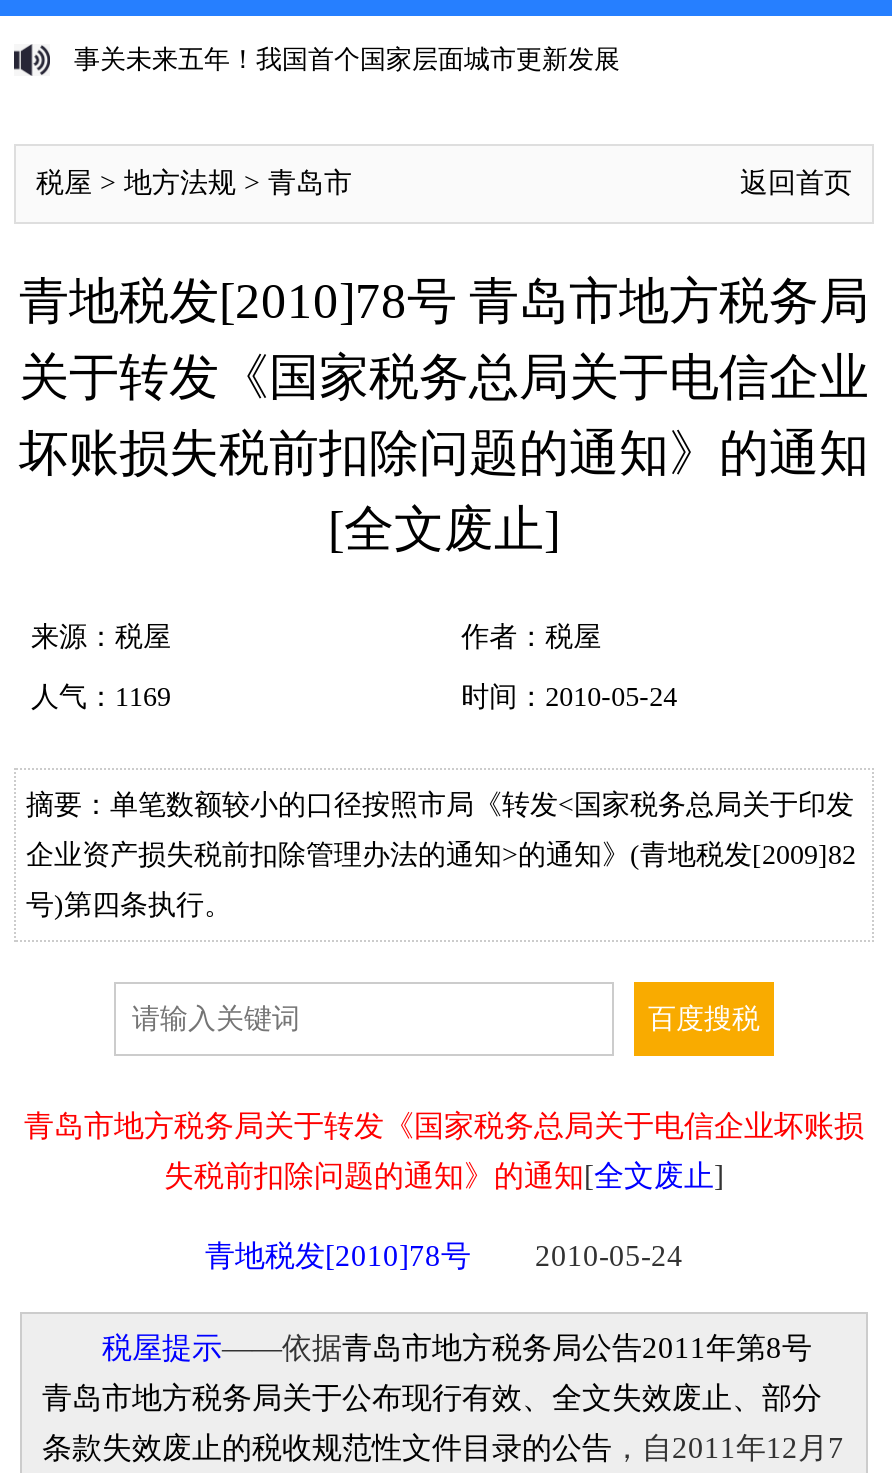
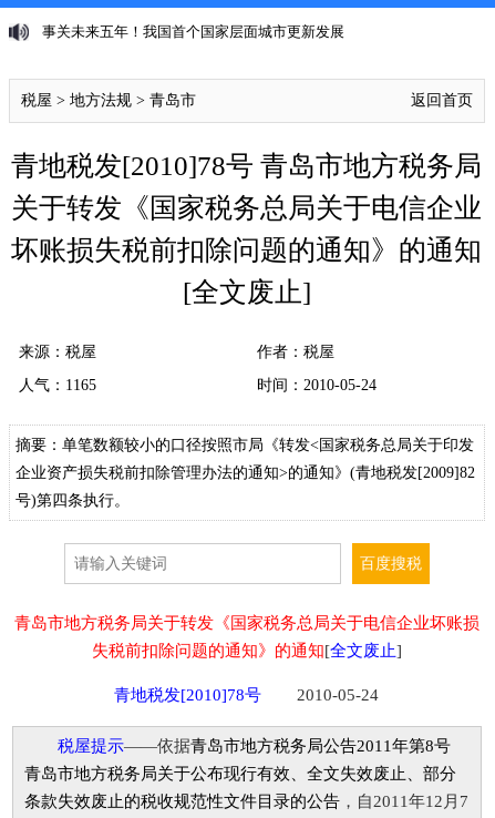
- 人气：1169
+ 人气：1165
